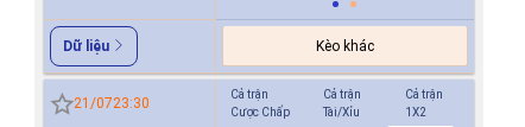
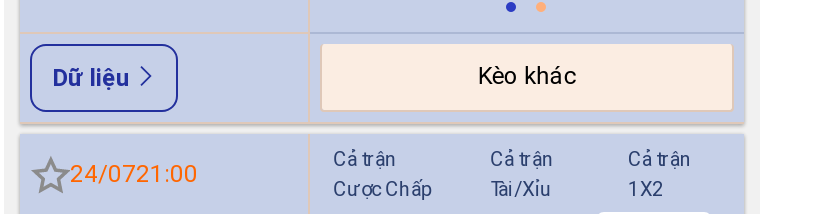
- 21/0723:30
+ 24/0721:00
